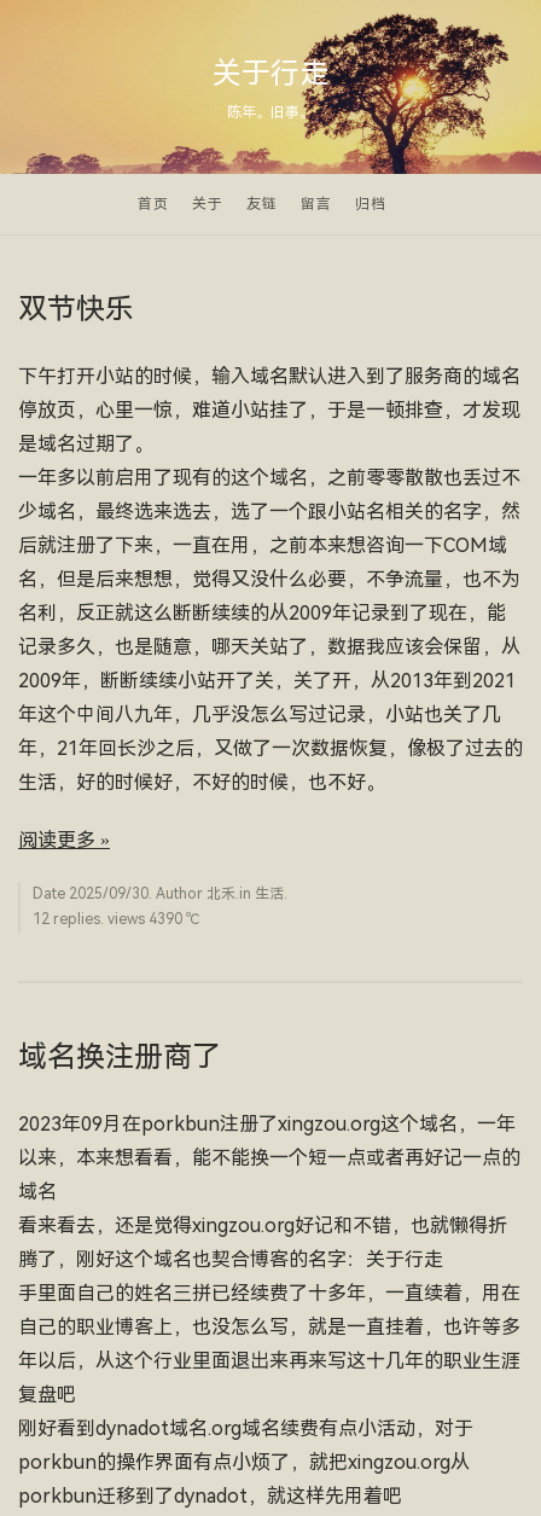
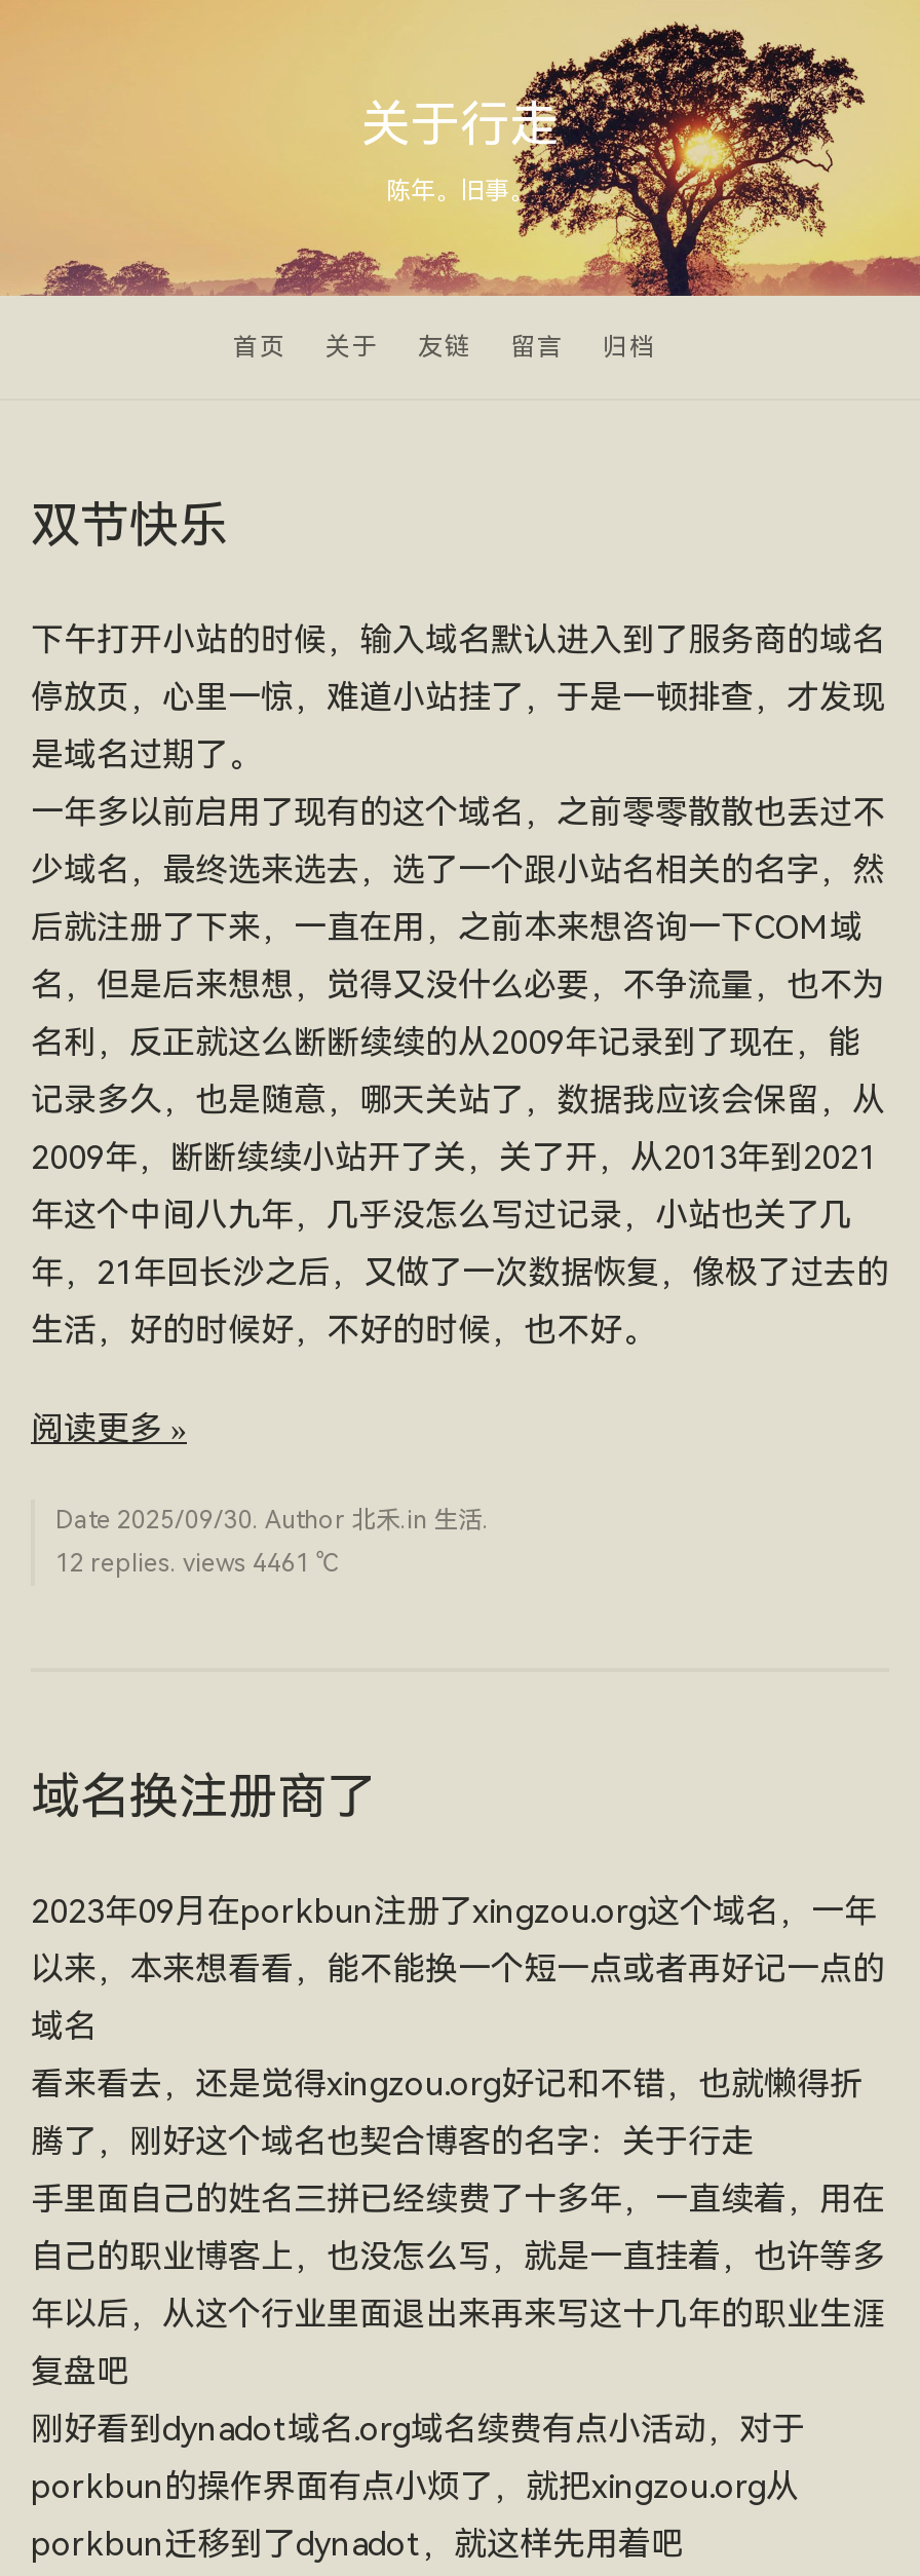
- 12 replies. views 4390 ℃
+ 12 replies. views 4461 ℃
